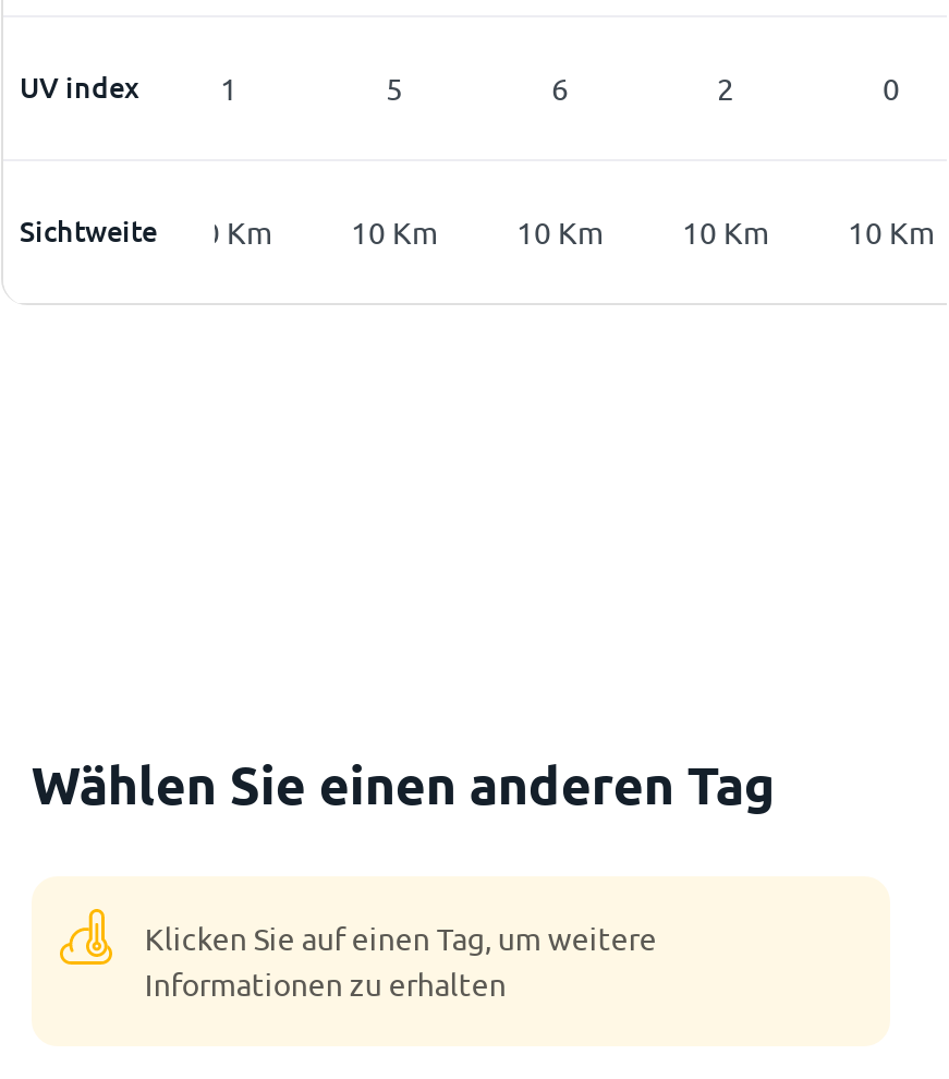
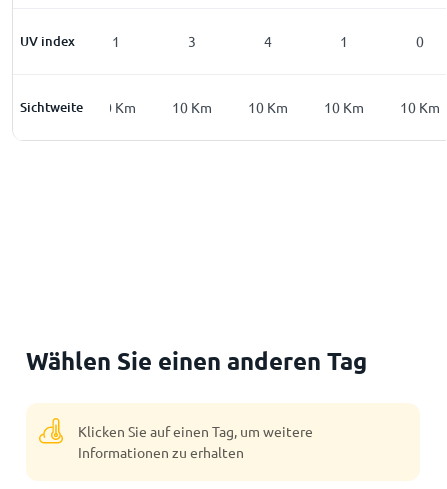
- 5
+ 3

- 6
+ 4

- 2
+ 1
